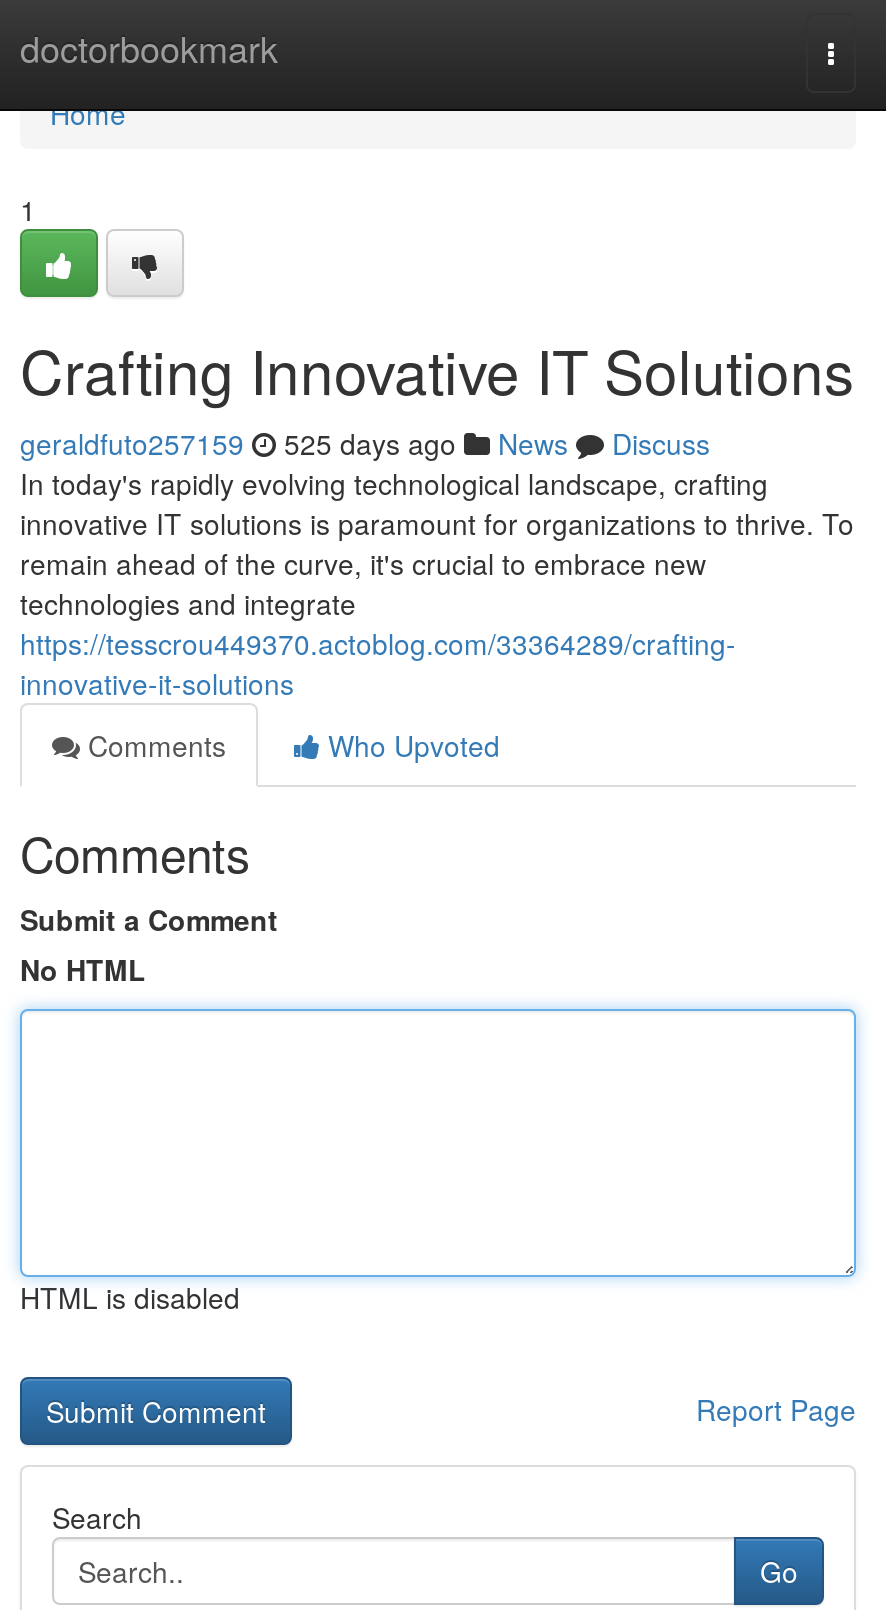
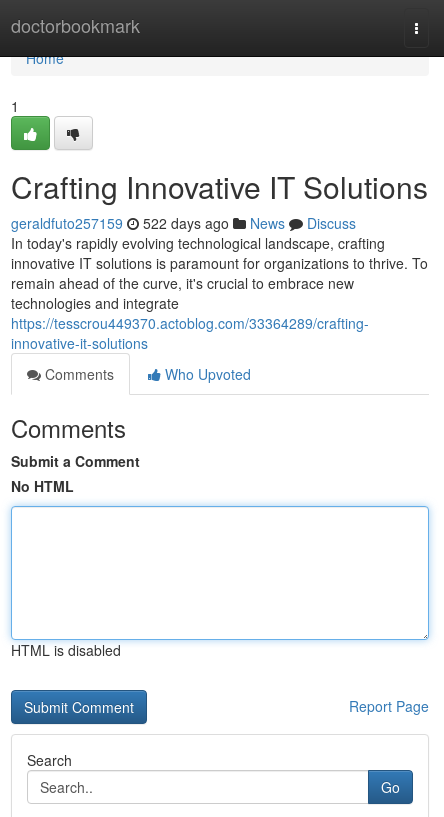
- geraldfuto257159 525 days ago News Discuss
+ geraldfuto257159 522 days ago News Discuss
